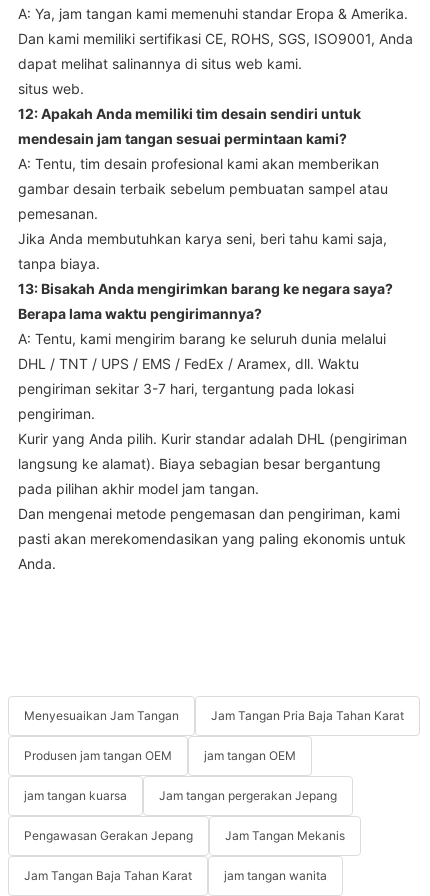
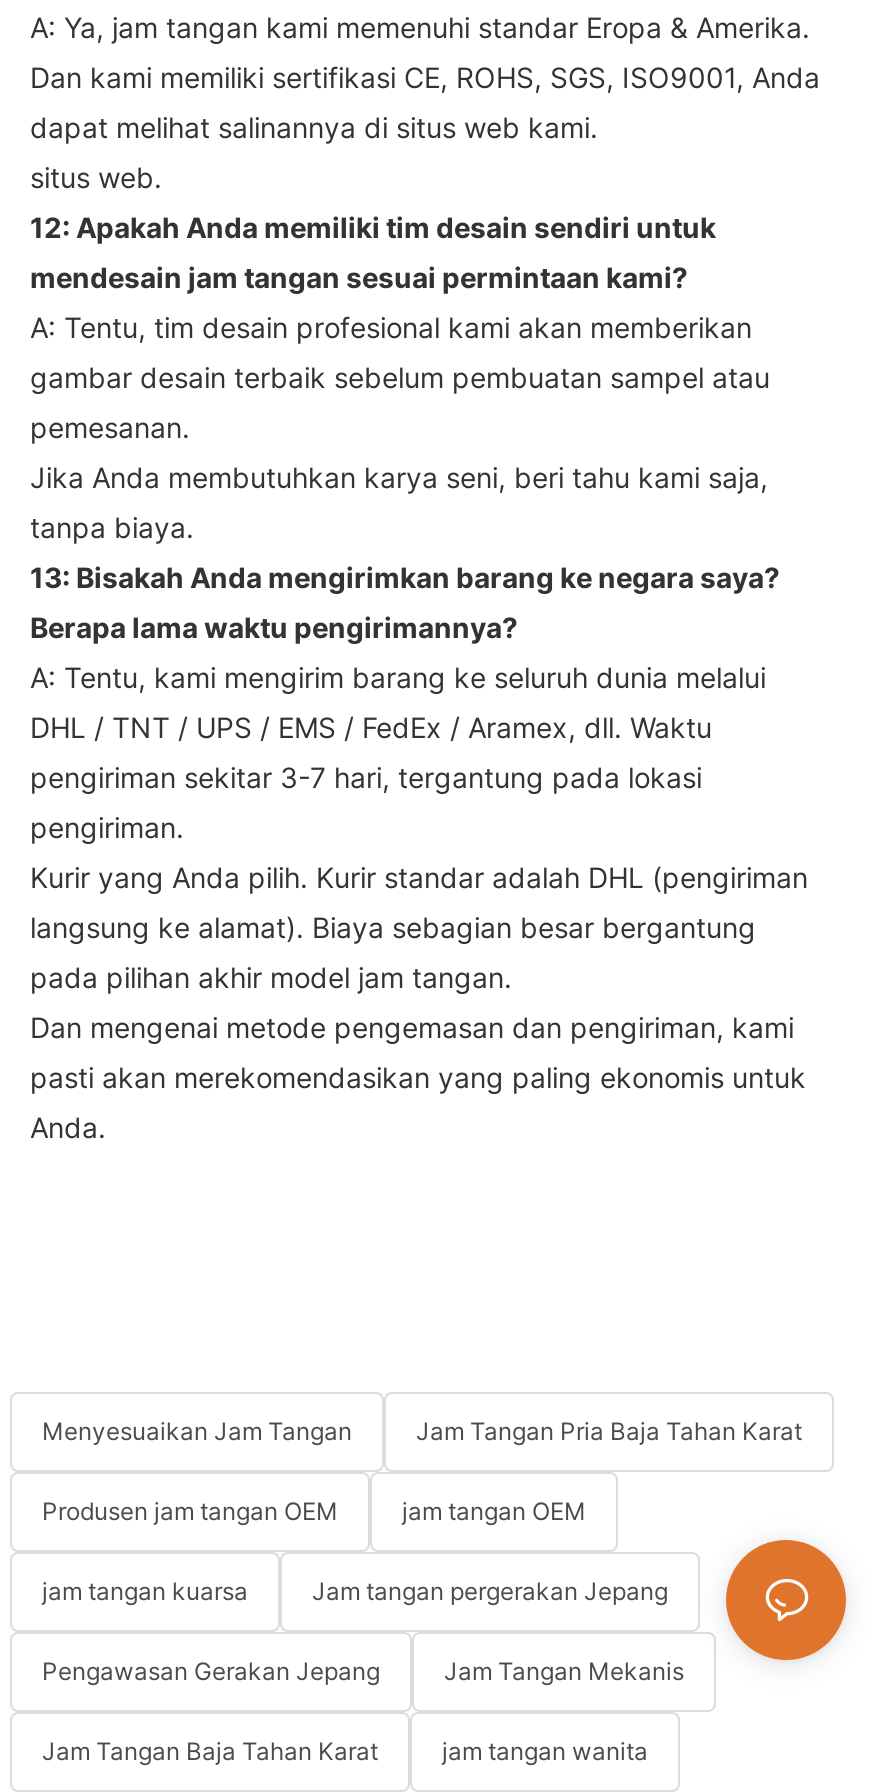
+ [image]
